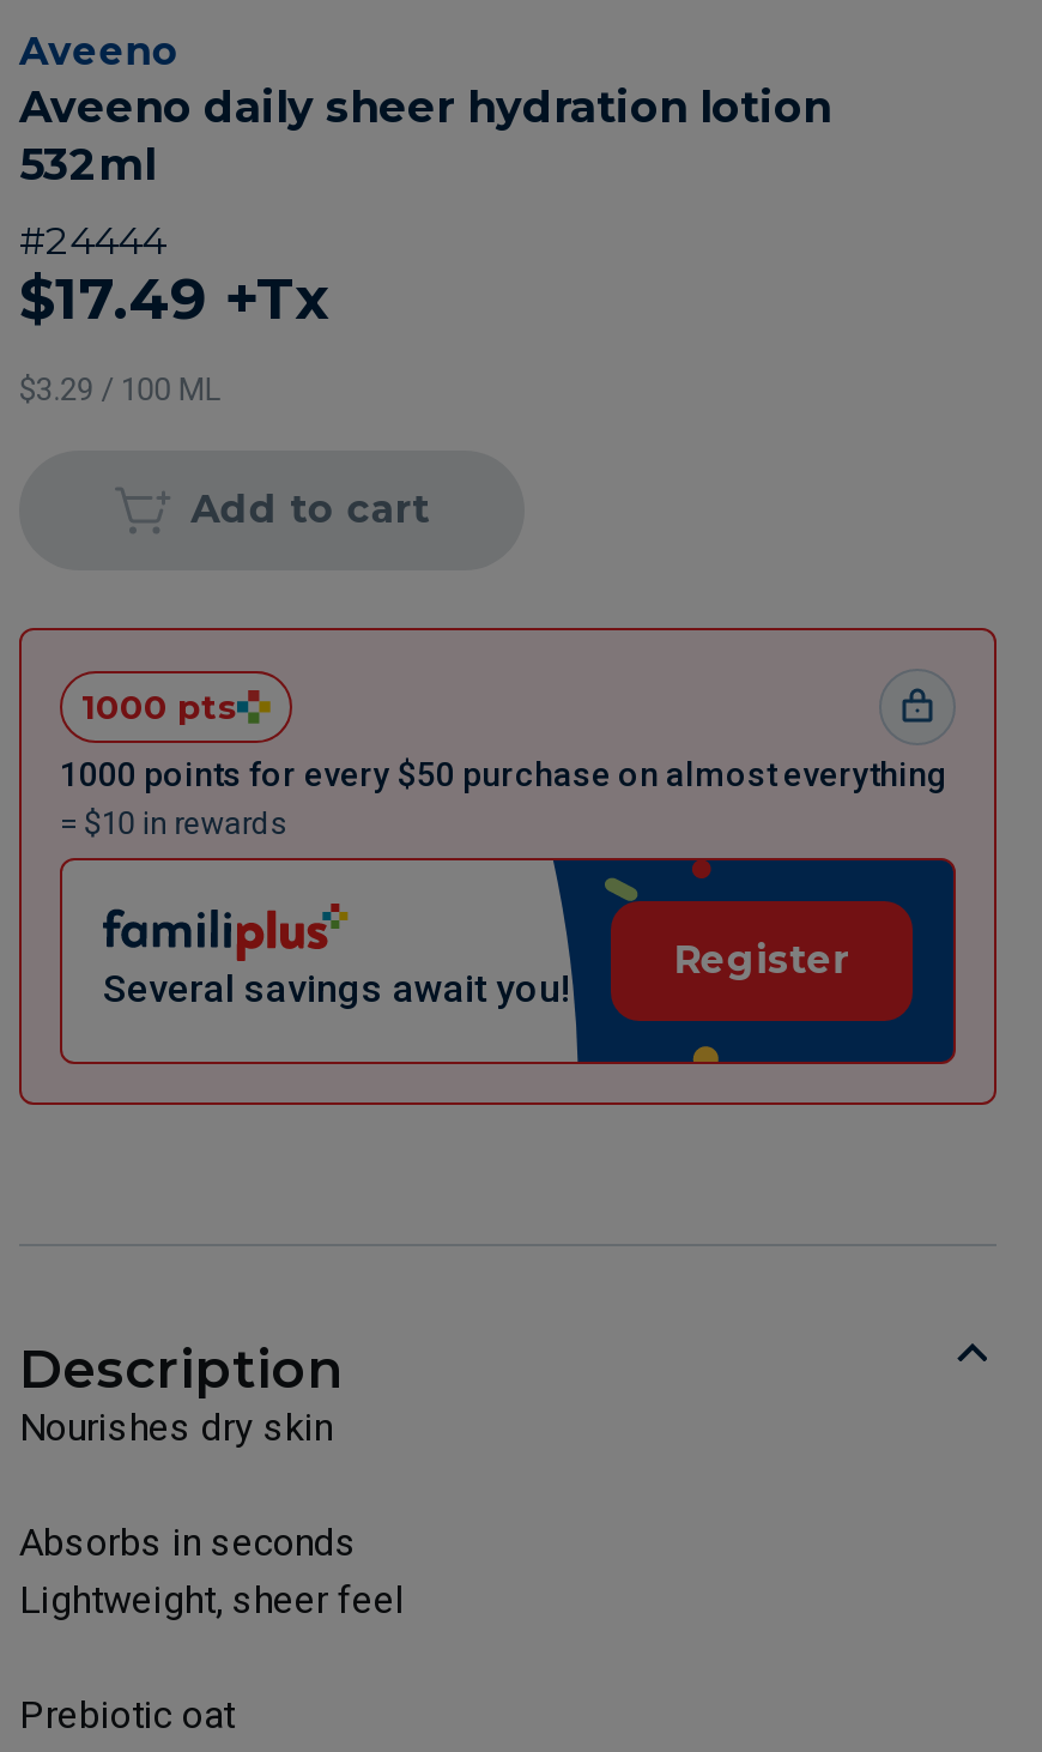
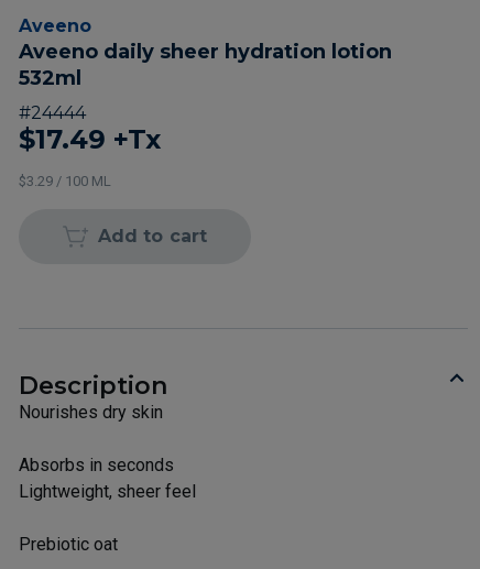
- [image]
- 1000 pts
- 1000 points for every $50 purchase on almost everything
- = $10 in rewards

- Register

- Several savings await you!
